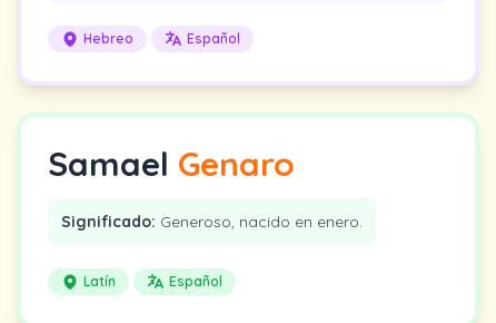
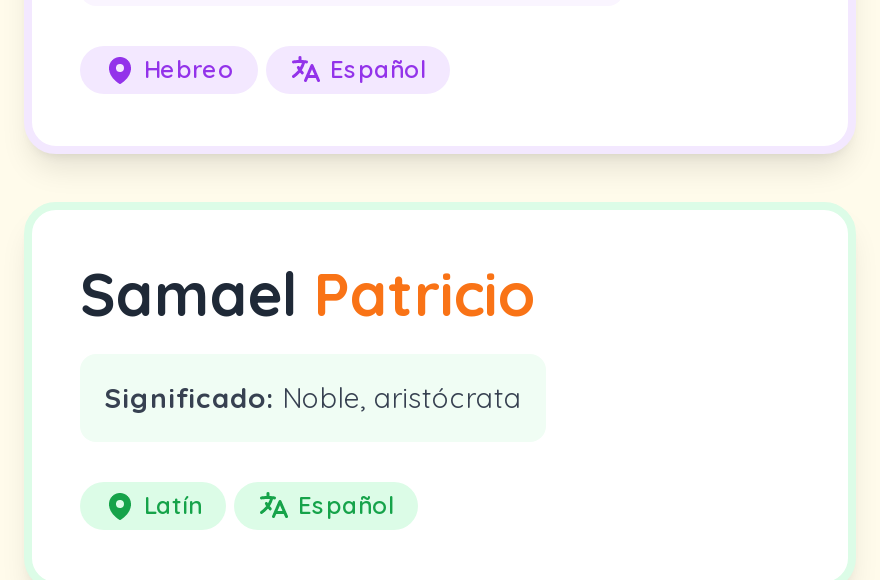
- Samael Genaro
+ Samael Patricio

- Significado: Generoso, nacido en enero.
+ Significado: Noble, aristócrata
